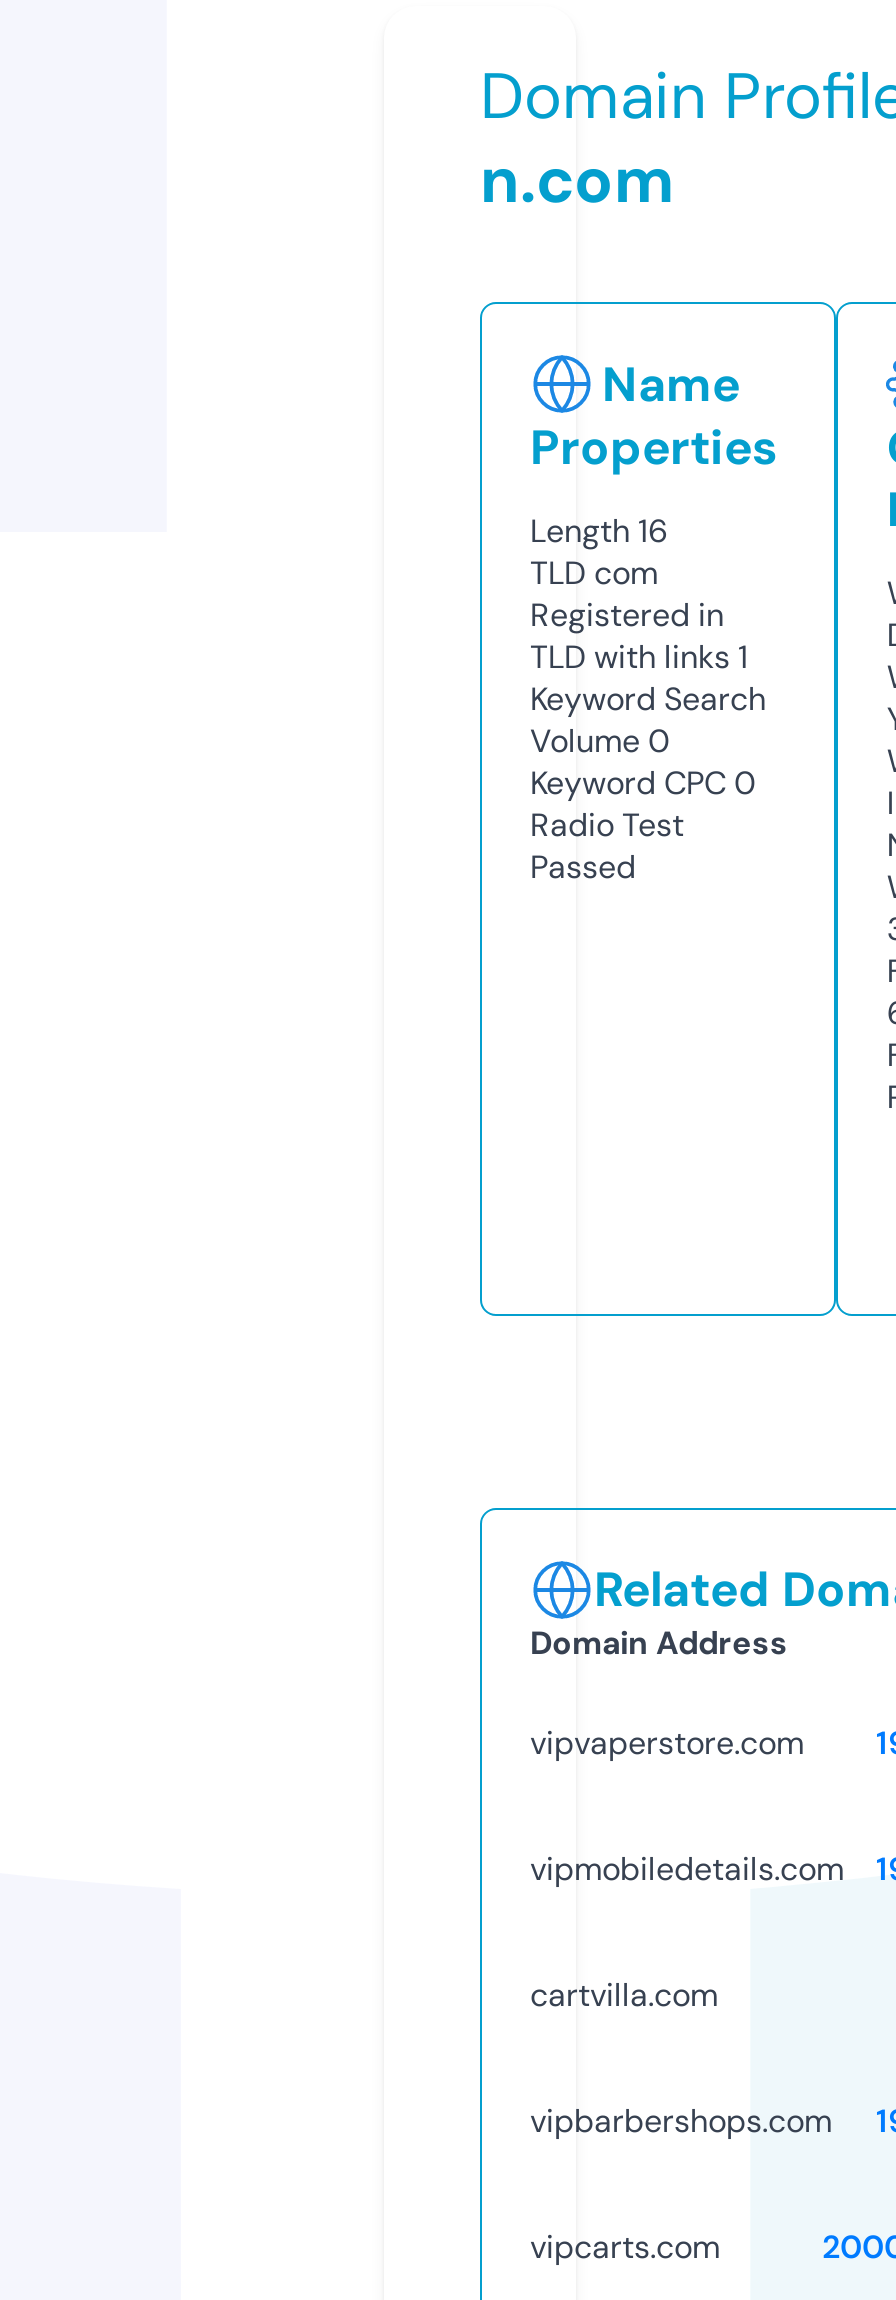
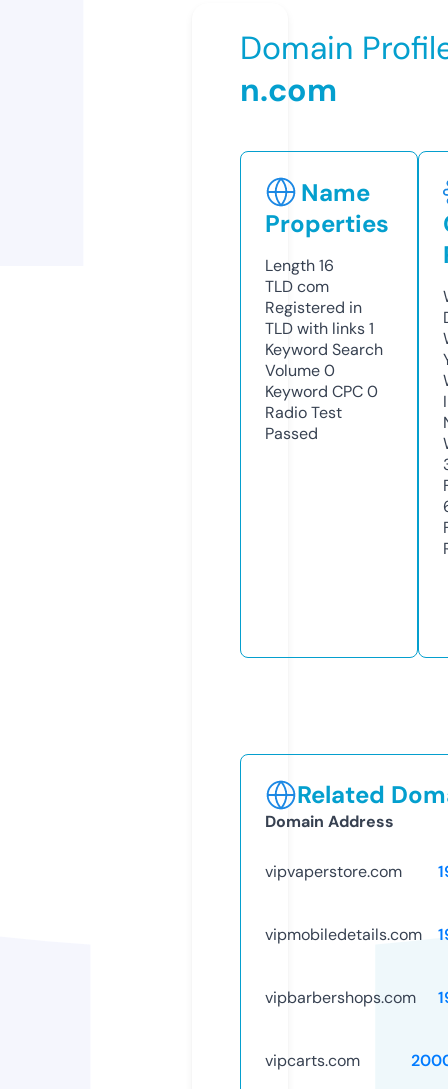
- cartvilla.com
